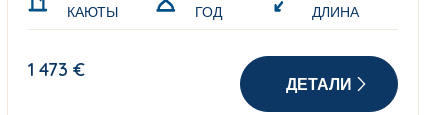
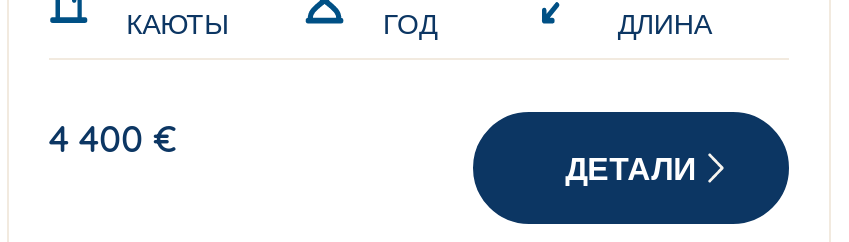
- 1 473 €
+ 4 400 €
